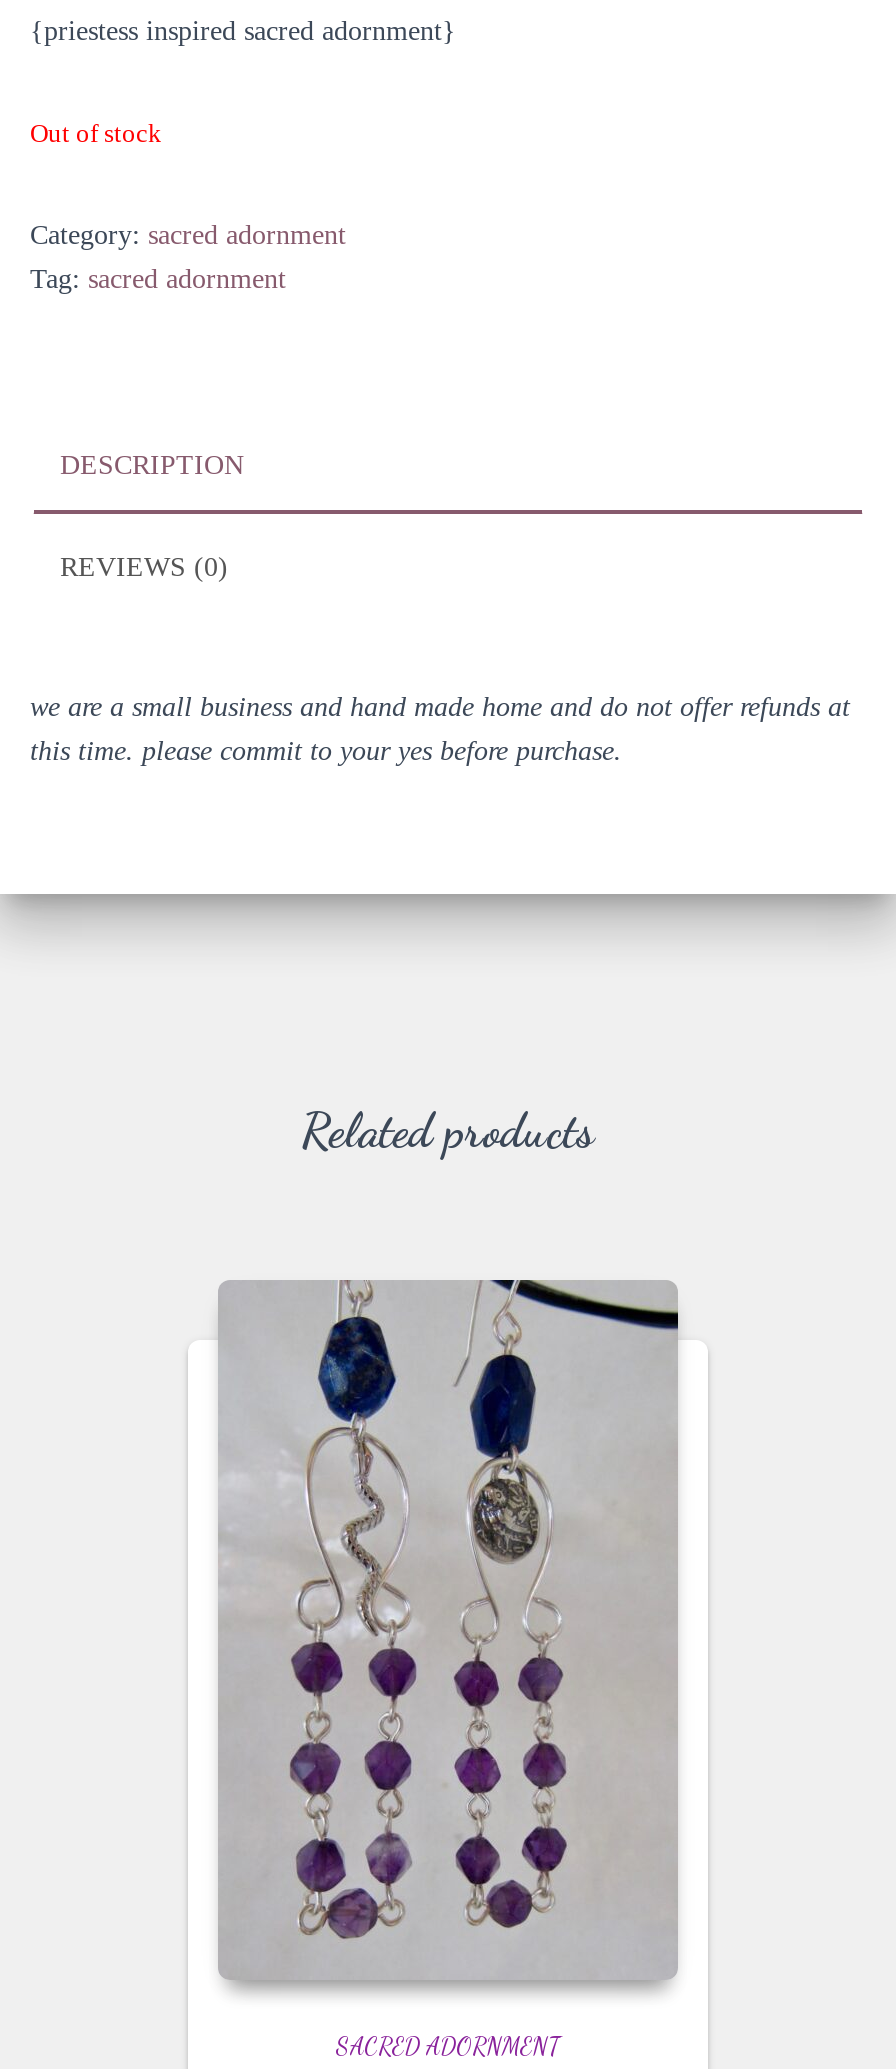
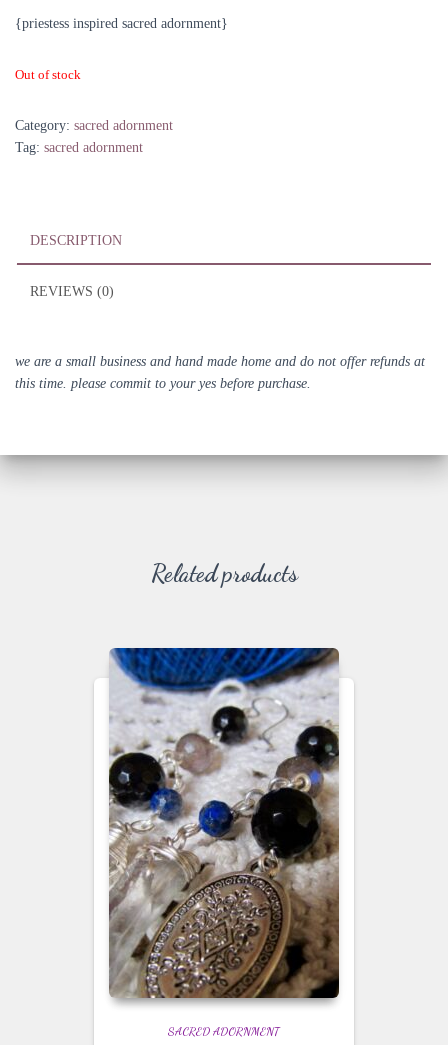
- [image]
+ [image]
